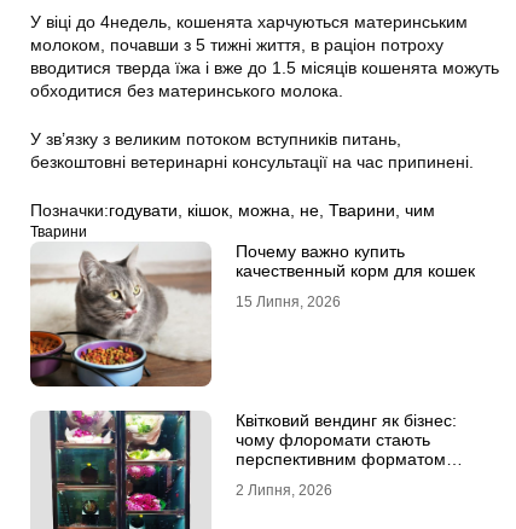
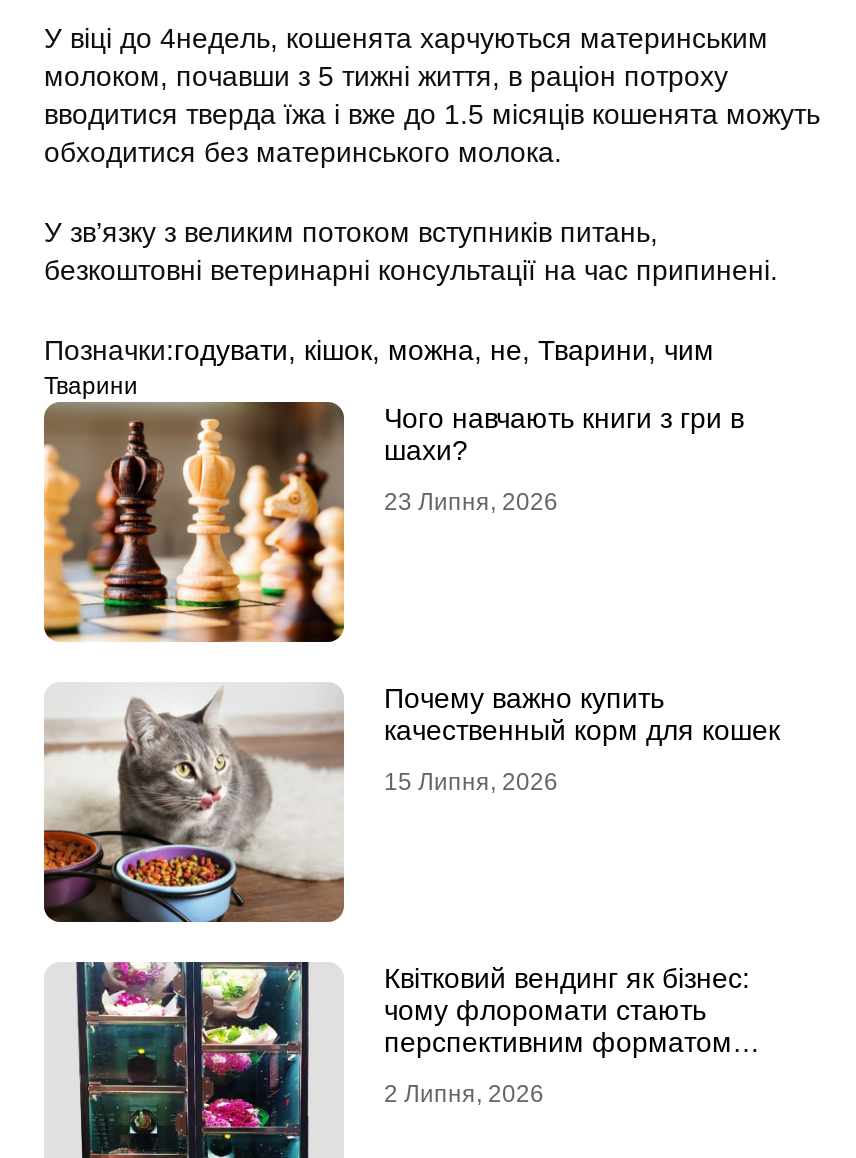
+ [image]
+ Чого навчають книги з гри в
+ шахи?
+ 23 Липня, 2026
